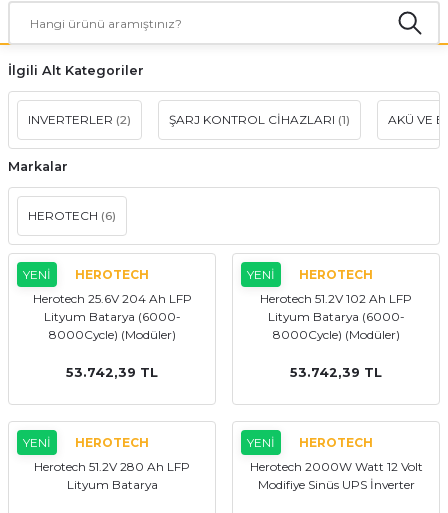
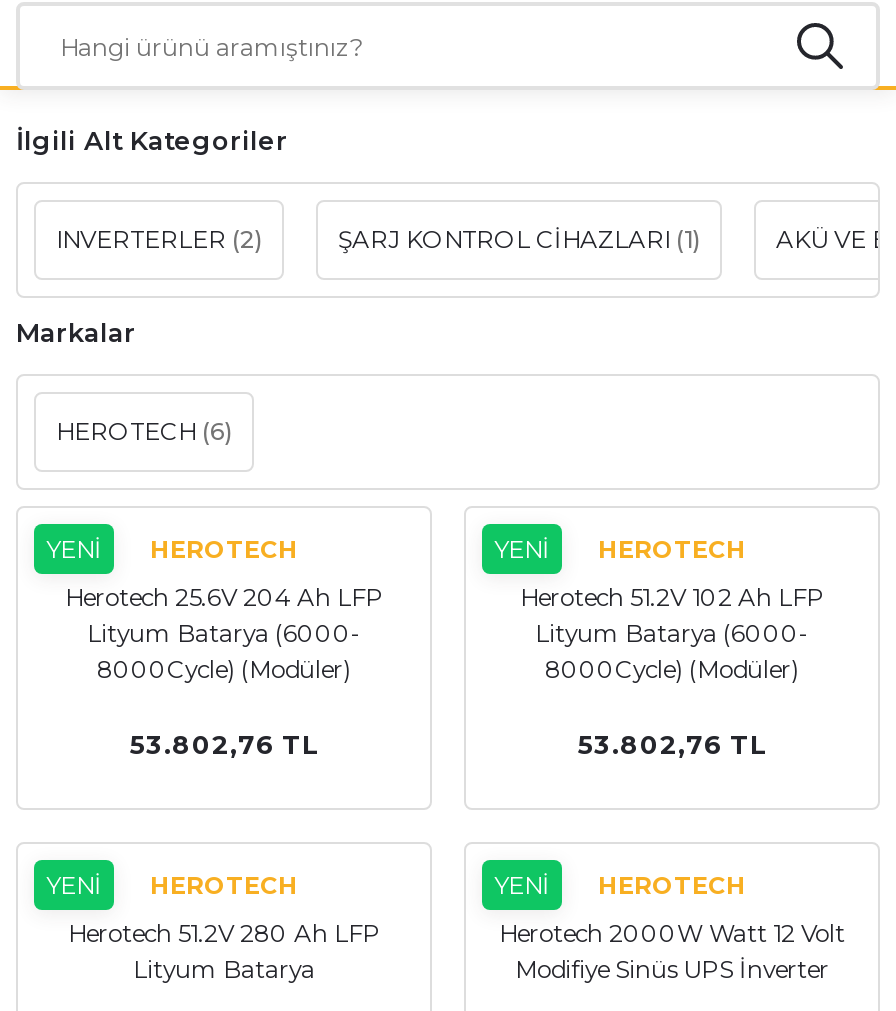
- 53.742,39 TL
+ 53.802,76 TL

- 53.742,39 TL
+ 53.802,76 TL
